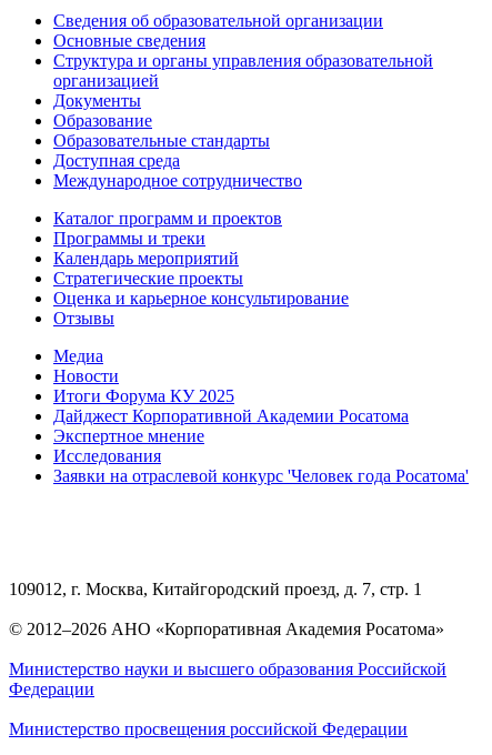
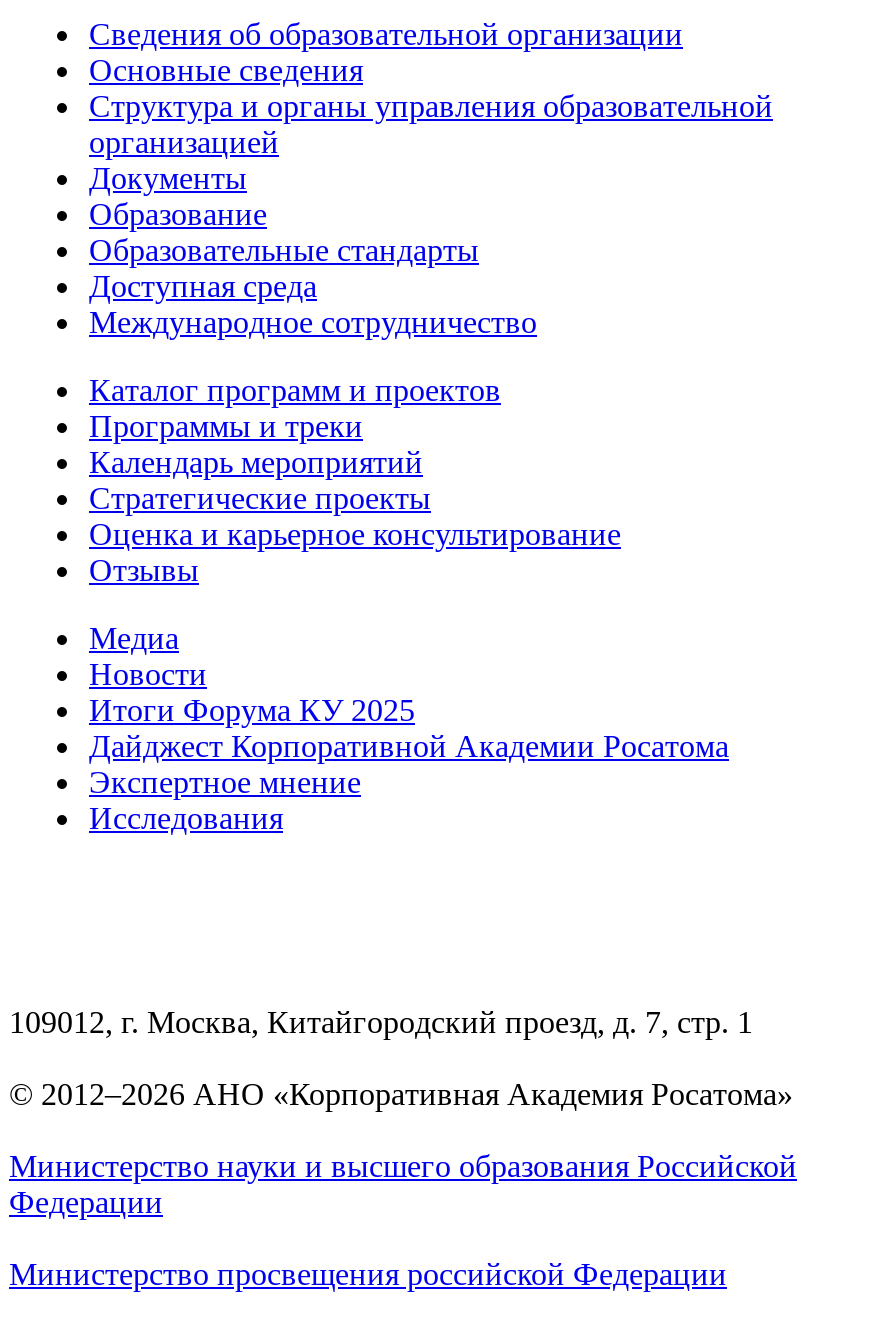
- Заявки на отраслевой конкурс 'Человек года Росатома'
